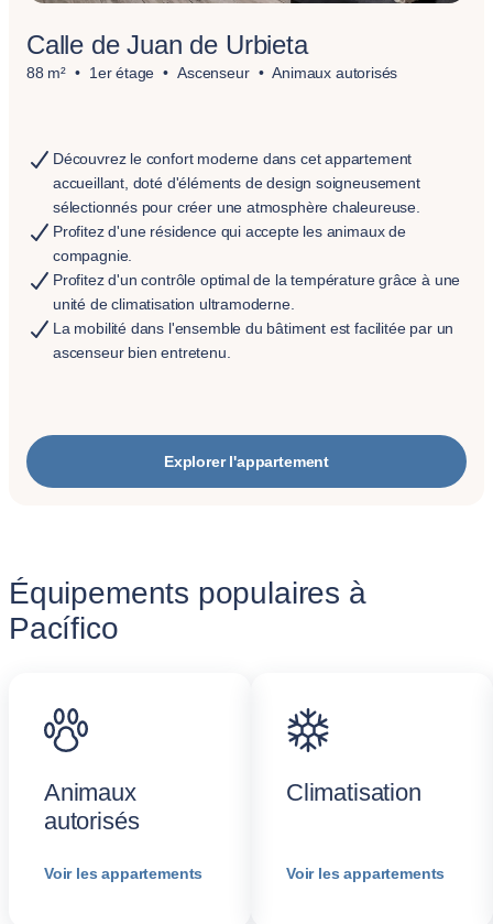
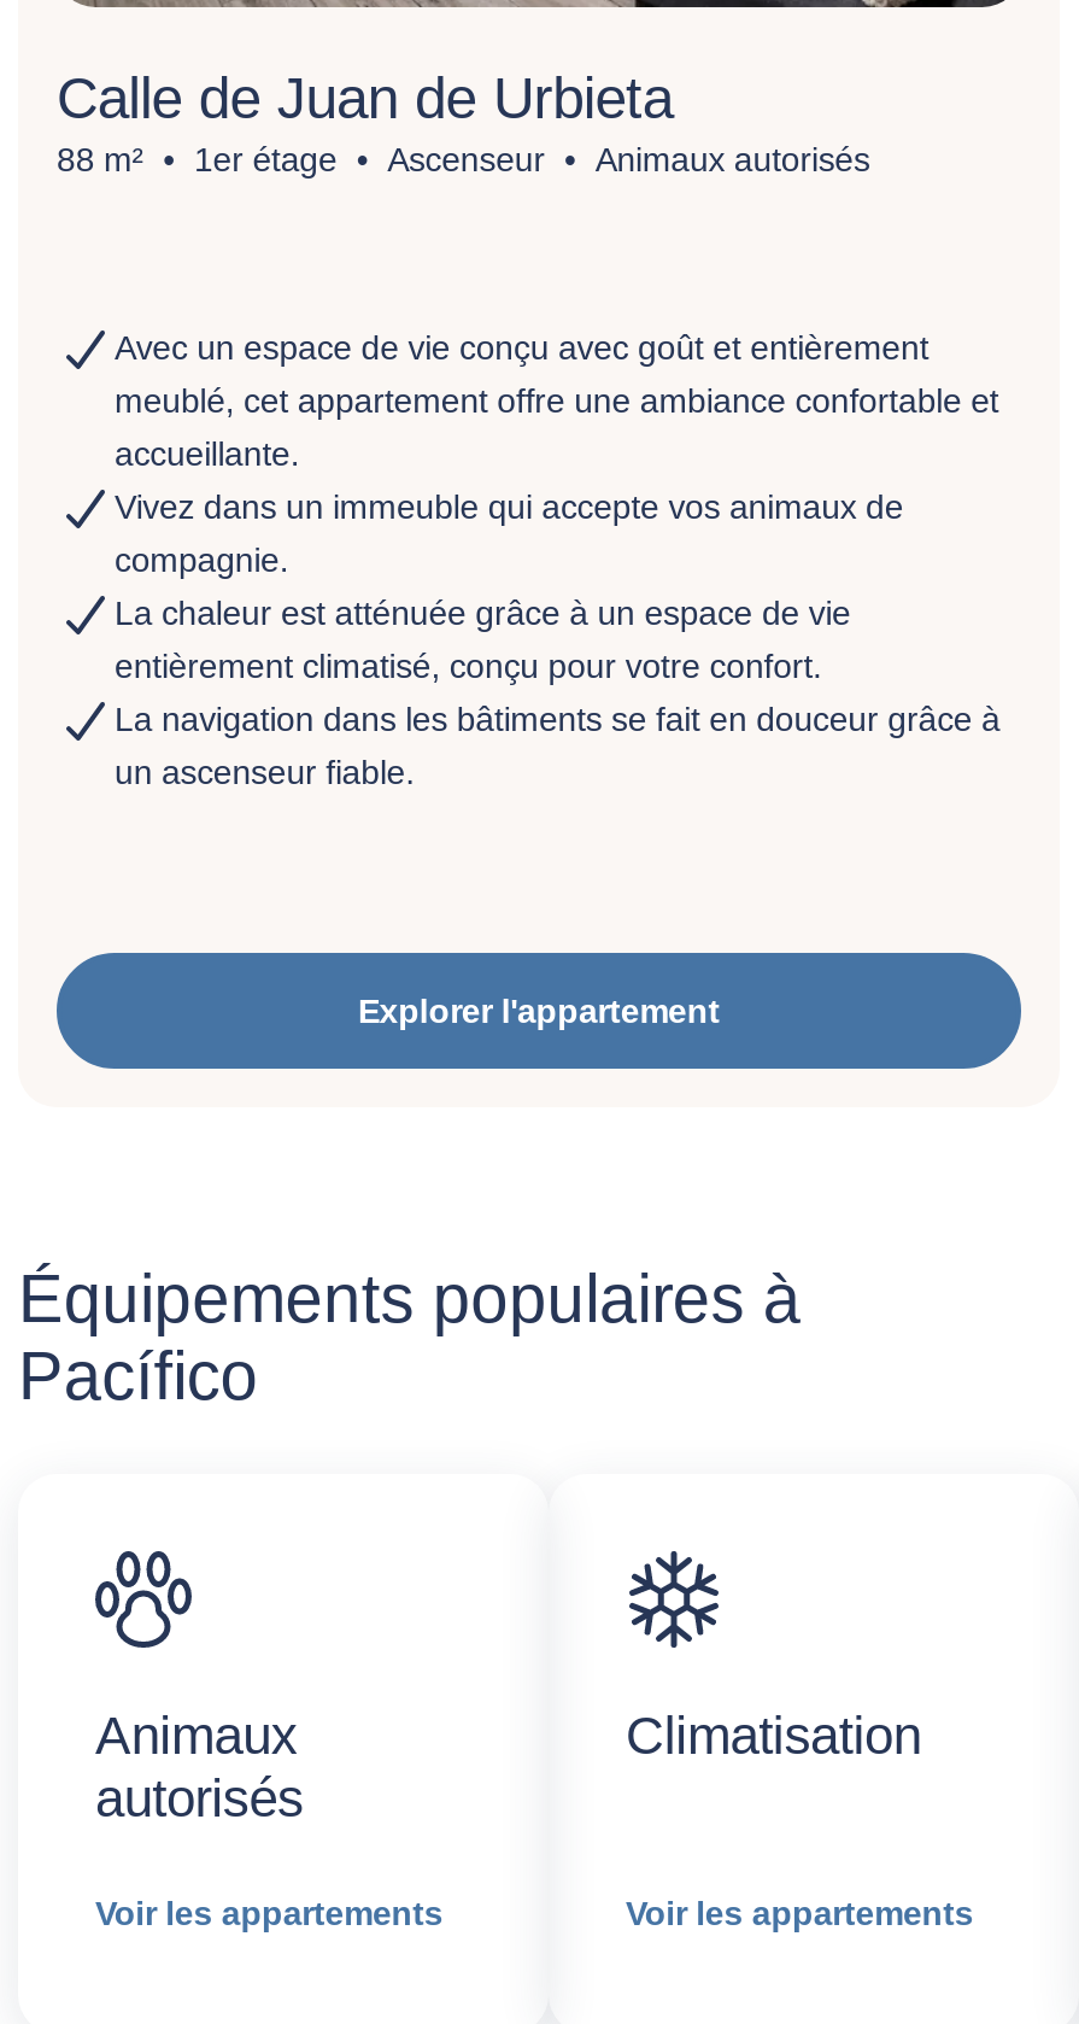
- Découvrez le confort moderne dans cet appartement
- accueillant, doté d'éléments de design soigneusement
- sélectionnés pour créer une atmosphère chaleureuse.
- Profitez d'une résidence qui accepte les animaux de
+ Avec un espace de vie conçu avec goût et entièrement
+ meublé, cet appartement offre une ambiance confortable et
+ accueillante.
+ Vivez dans un immeuble qui accepte vos animaux de

- Profitez d'un contrôle optimal de la température grâce à une
- unité de climatisation ultramoderne.
- La mobilité dans l'ensemble du bâtiment est facilitée par un
- ascenseur bien entretenu.
+ La chaleur est atténuée grâce à un espace de vie
+ entièrement climatisé, conçu pour votre confort.
+ La navigation dans les bâtiments se fait en douceur grâce à
+ un ascenseur fiable.
